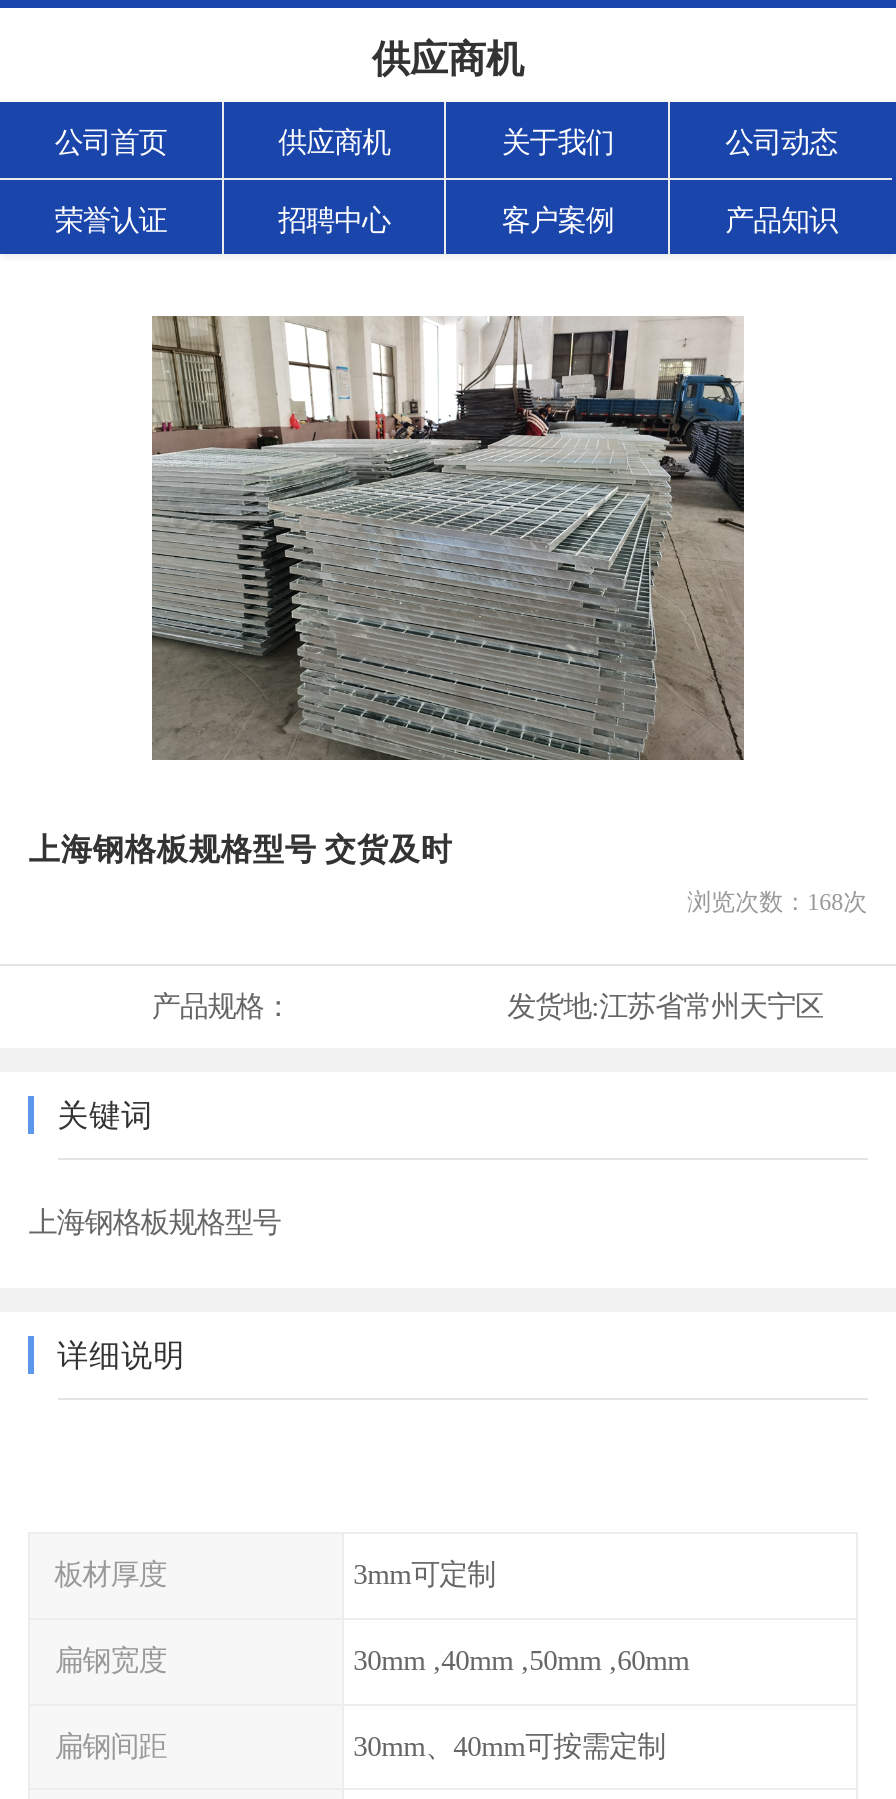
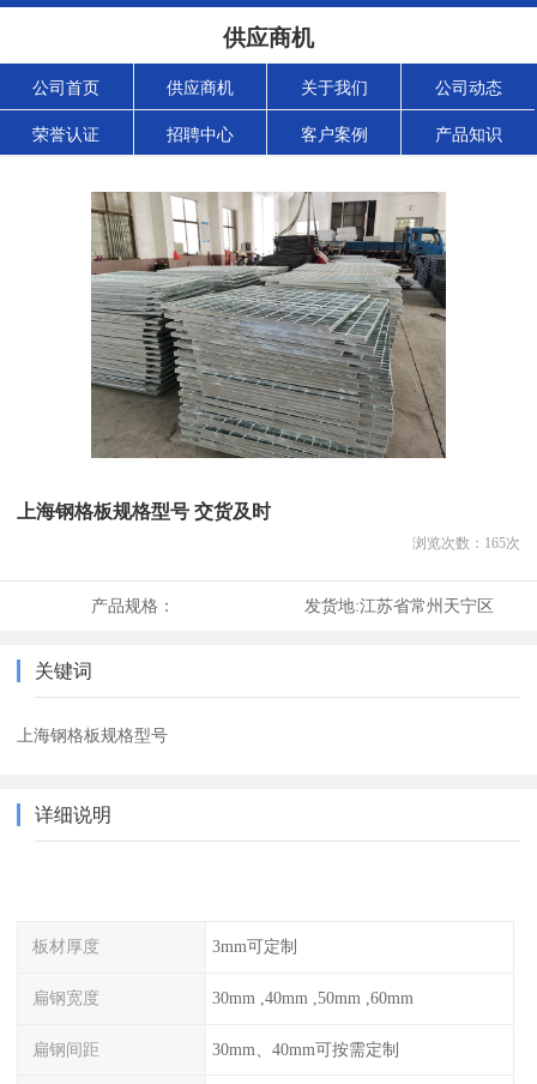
- 浏览次数：168次
+ 浏览次数：165次
